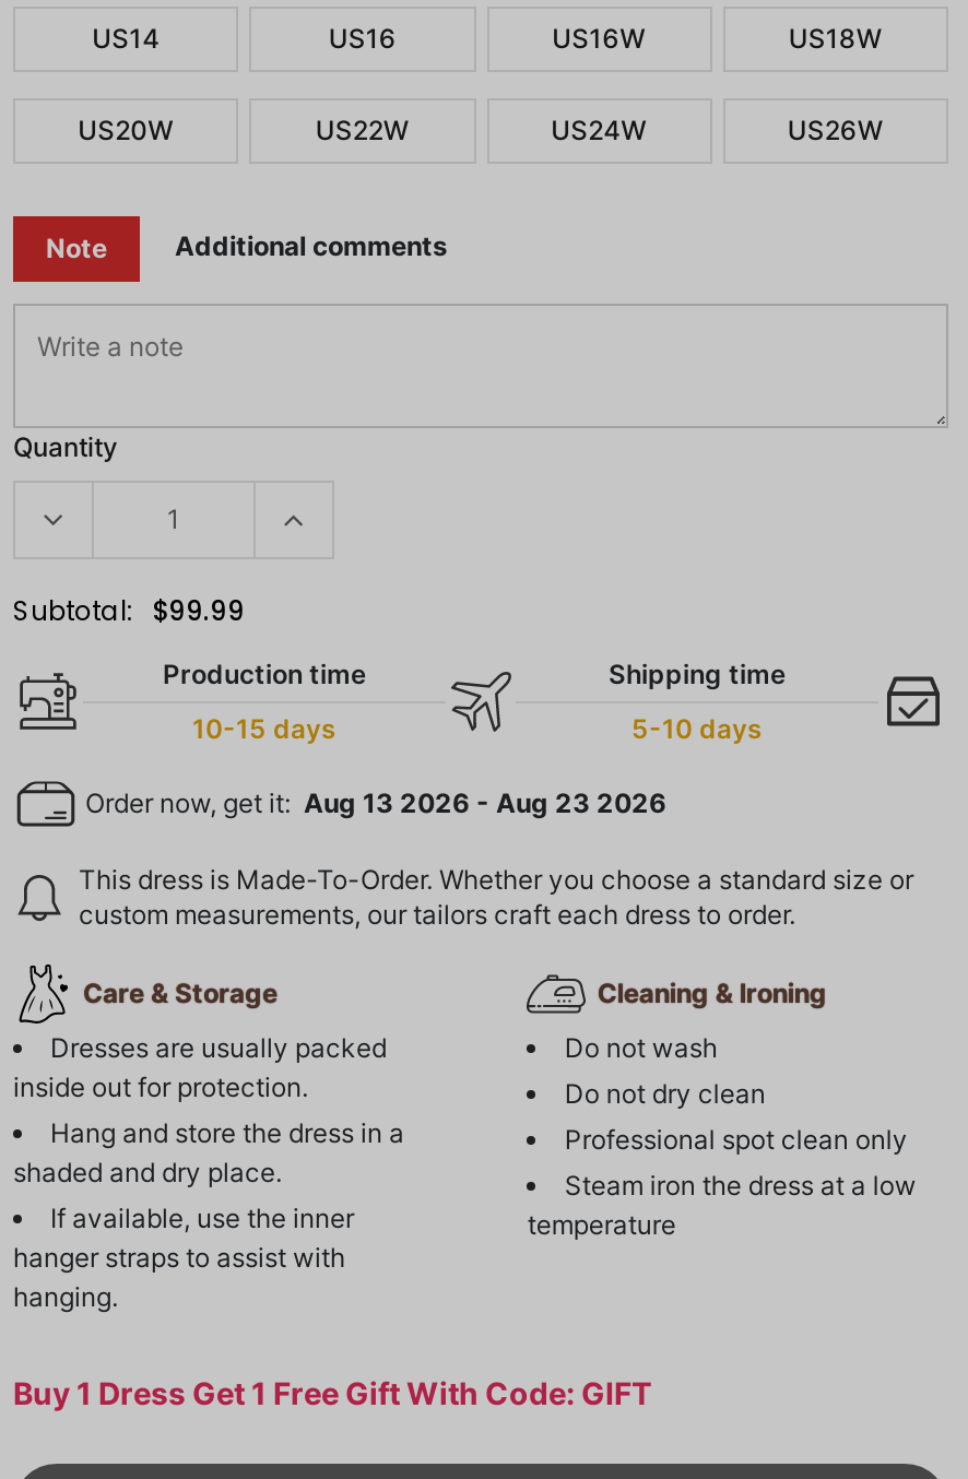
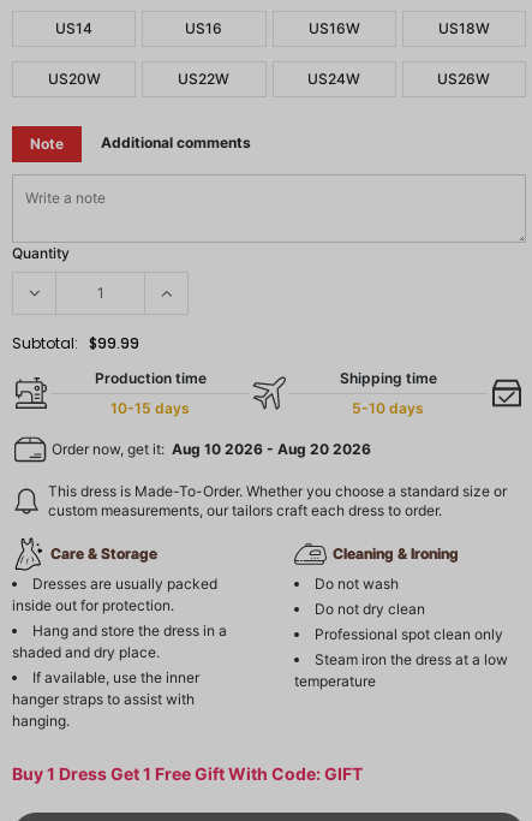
- Order now, get it: Aug 13 2026 - Aug 23 2026
+ Order now, get it: Aug 10 2026 - Aug 20 2026
